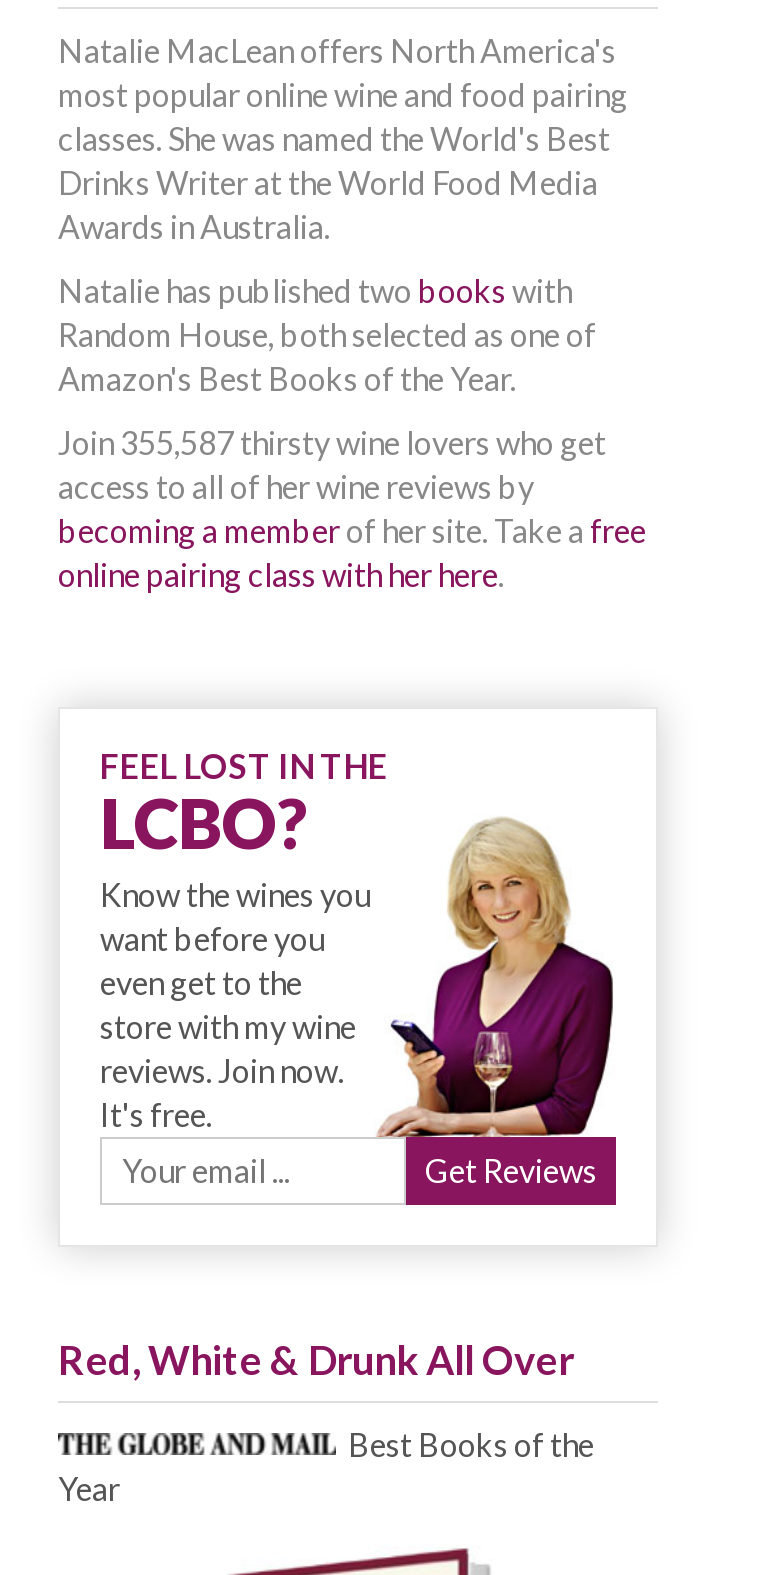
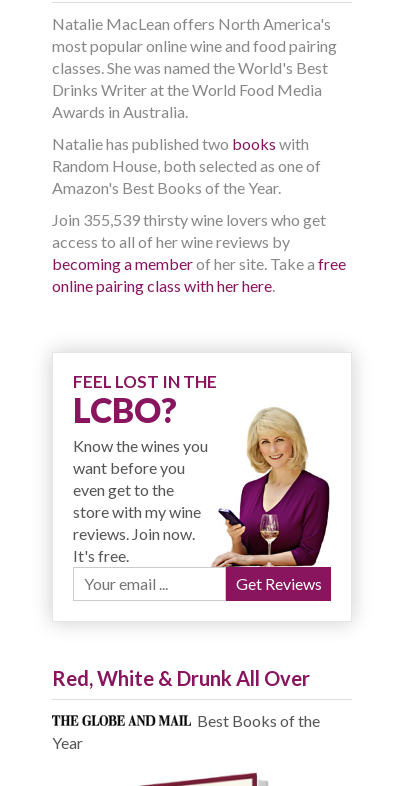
- Join 355,587 thirsty wine lovers who get
+ Join 355,539 thirsty wine lovers who get
